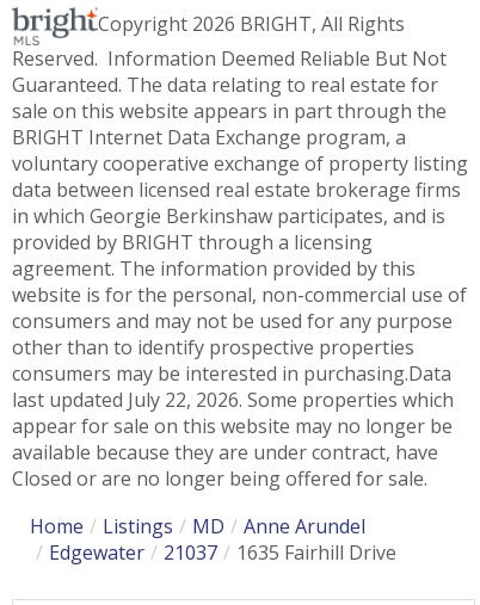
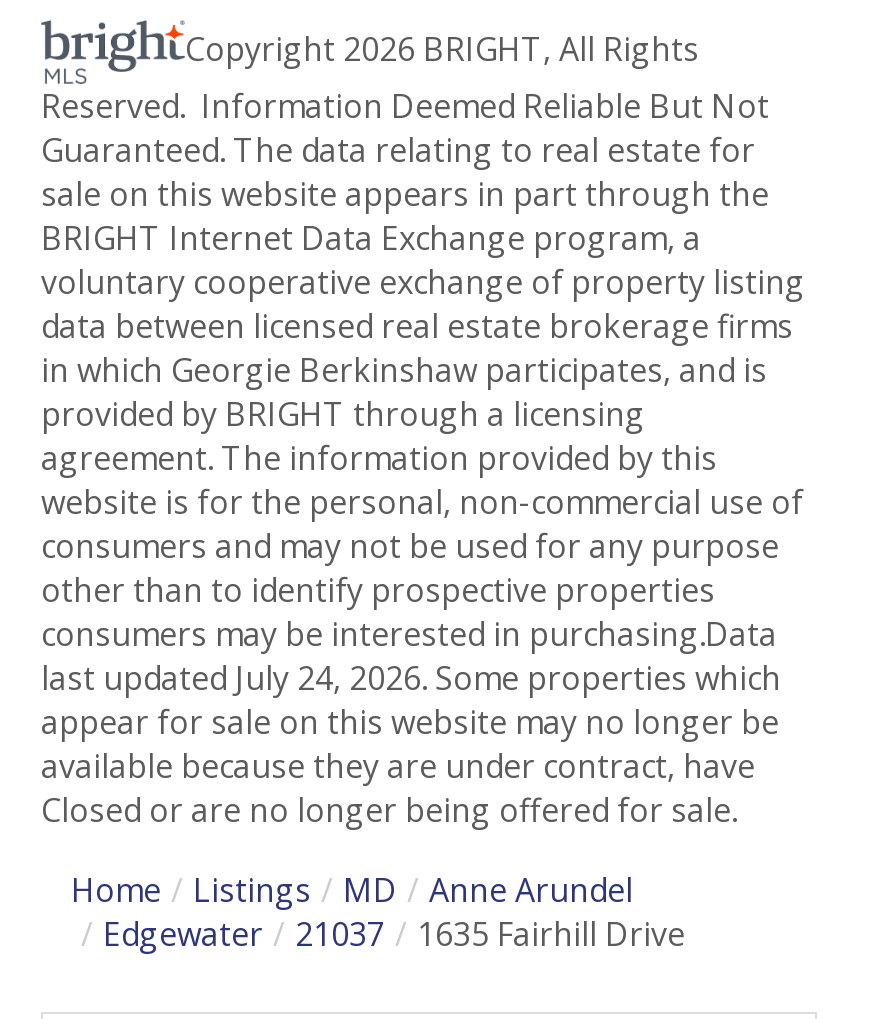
- last updated July 22, 2026. Some properties which
+ last updated July 24, 2026. Some properties which
